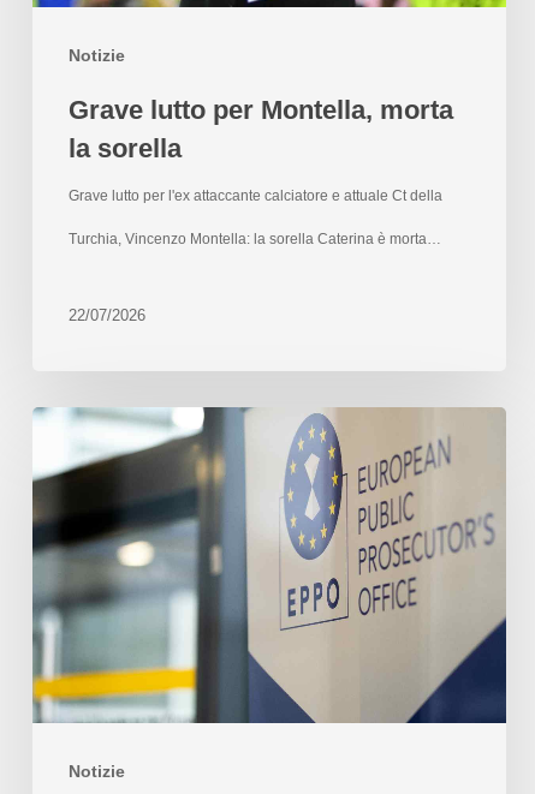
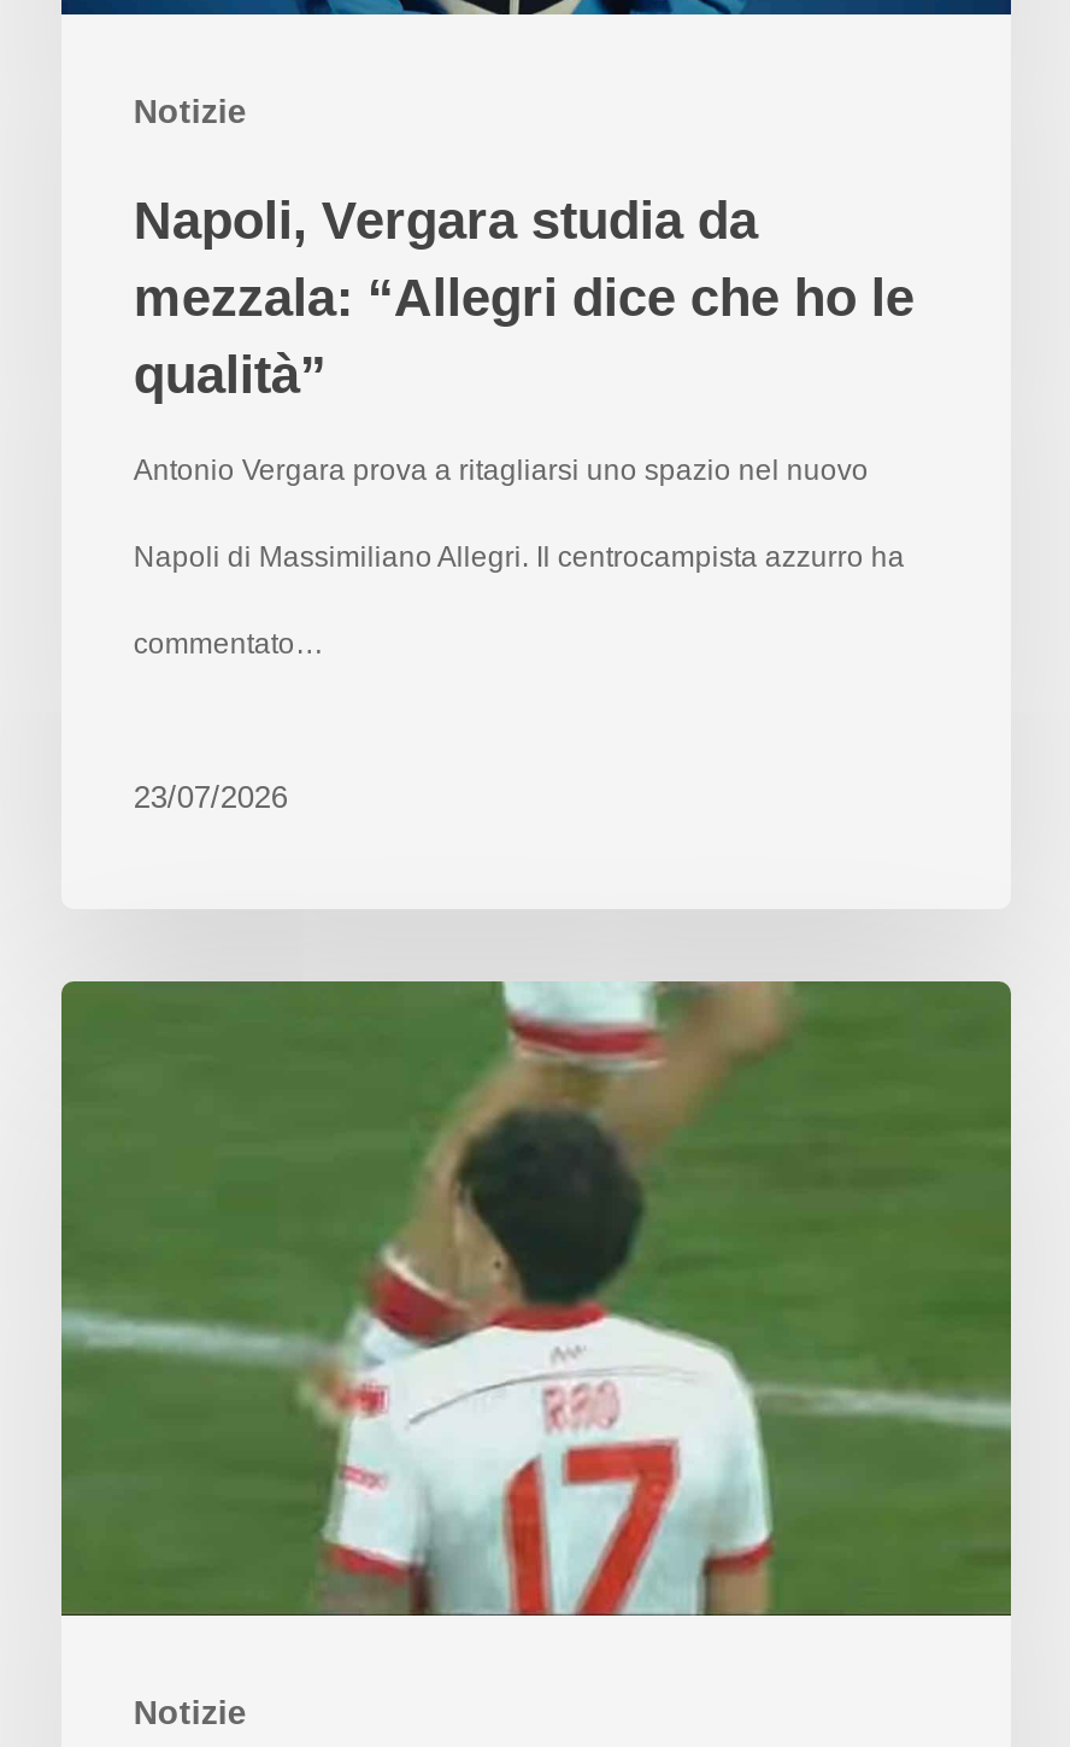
- Grave lutto per Montella, morta
- la sorella
- Grave lutto per l'ex attaccante calciatore e attuale Ct della
- Turchia, Vincenzo Montella: la sorella Caterina è morta…
+ Napoli, Vergara studia da
+ mezzala: “Allegri dice che ho le
+ qualità”
+ Antonio Vergara prova a ritagliarsi uno spazio nel nuovo
+ Napoli di Massimiliano Allegri. Il centrocampista azzurro ha
+ commentato…

- 22/07/2026
+ 23/07/2026

- [image]
+ [image]
